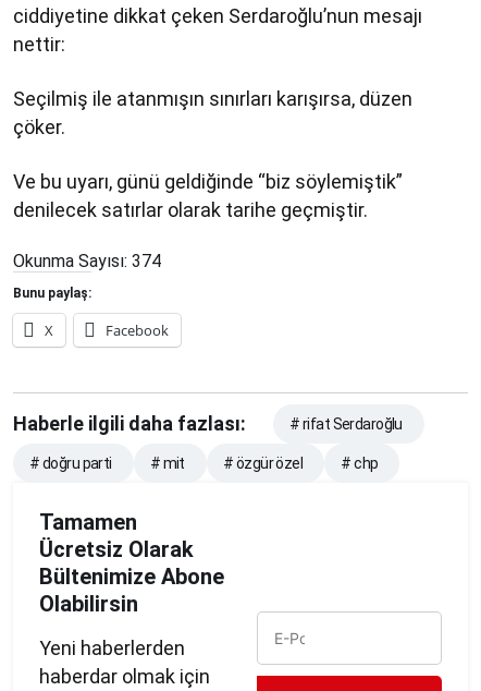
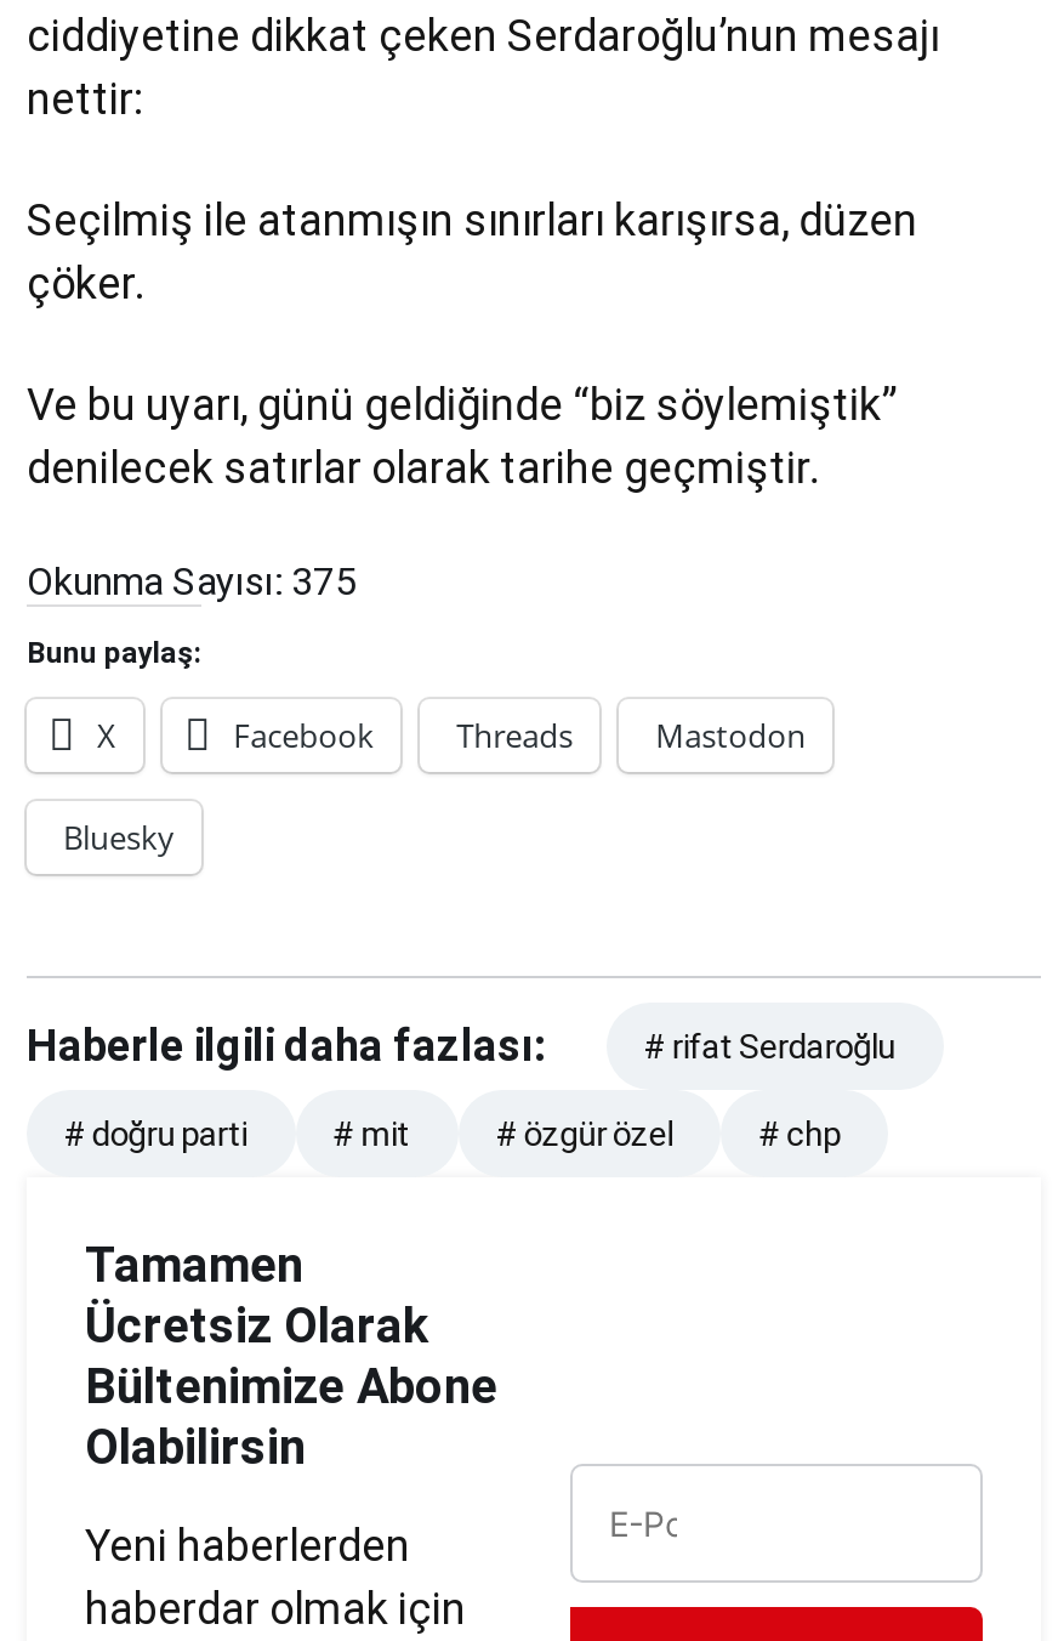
- Okunma Sayısı: 374
+ Okunma Sayısı: 375

+ Threads
+ Mastodon
+ Bluesky
